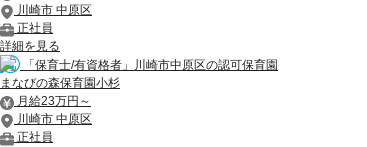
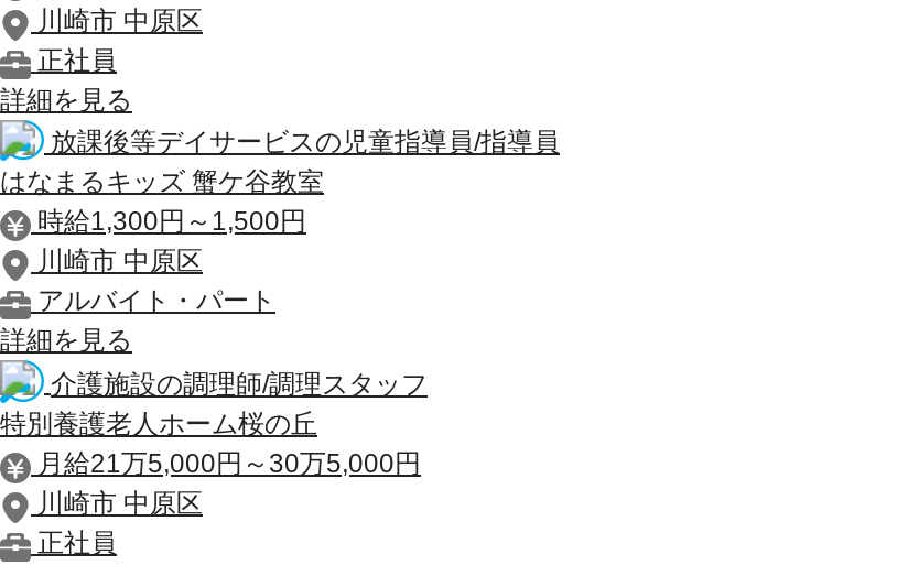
- 「保育士/有資格者」川崎市中原区の認可保育園
- まなびの森保育園小杉
- 月給23万円～
+ 放課後等デイサービスの児童指導員/指導員
+ はなまるキッズ 蟹ケ谷教室
+ 時給1,300円～1,500円
+ 川崎市 中原区
+ アルバイト・パート
+ 詳細を見る
+ 介護施設の調理師/調理スタッフ
+ 特別養護老人ホーム桜の丘
+ 月給21万5,000円～30万5,000円
